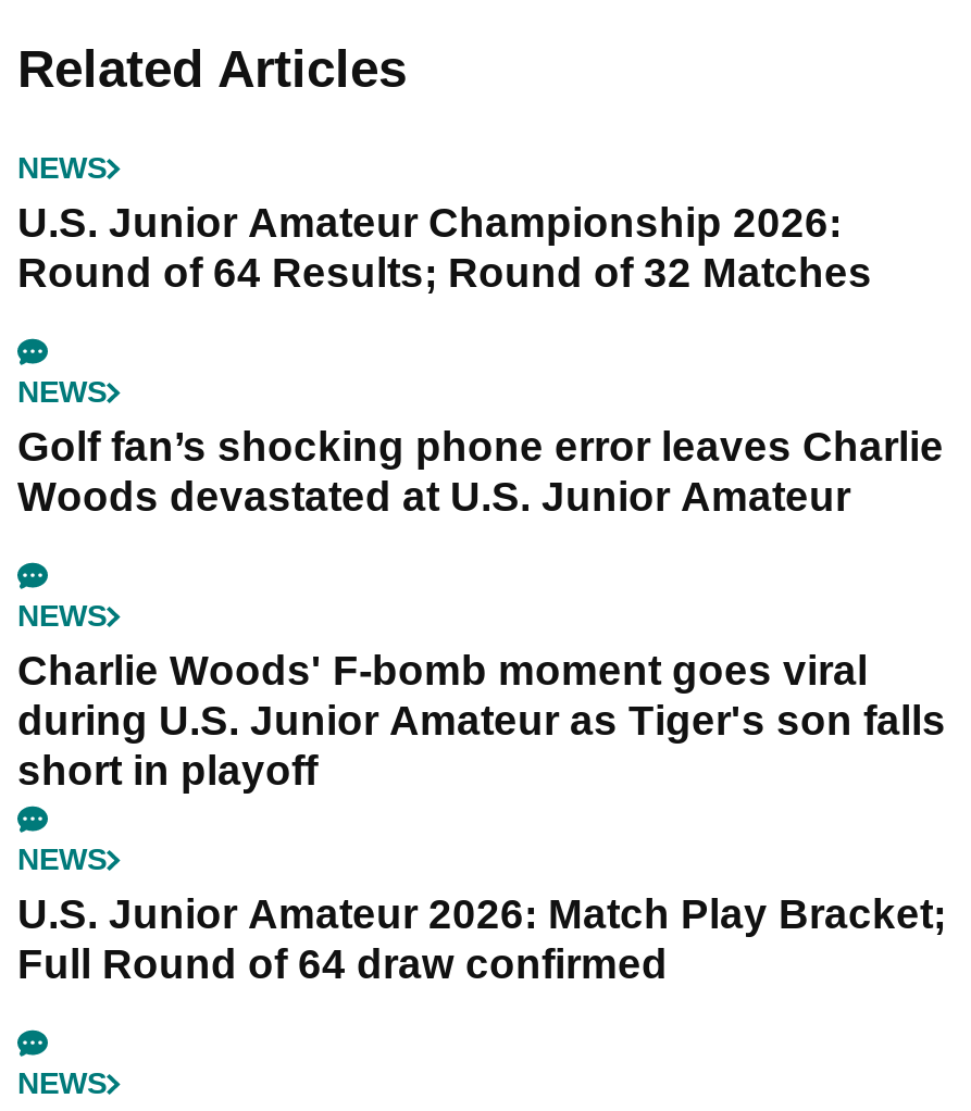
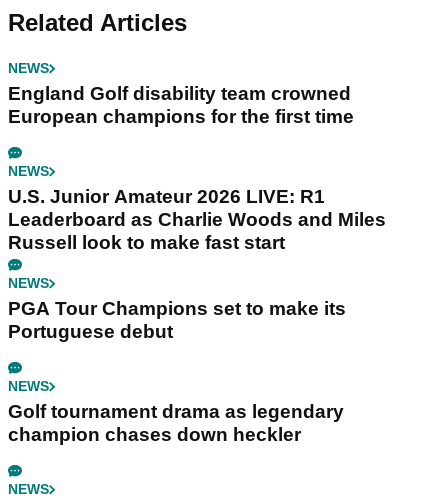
- U.S. Junior Amateur Championship 2026:
- Round of 64 Results; Round of 32 Matches
+ England Golf disability team crowned
+ European champions for the first time

- Golf fan’s shocking phone error leaves Charlie
- Woods devastated at U.S. Junior Amateur
+ U.S. Junior Amateur 2026 LIVE: R1
+ Leaderboard as Charlie Woods and Miles
+ Russell look to make fast start

- Charlie Woods' F-bomb moment goes viral
- during U.S. Junior Amateur as Tiger's son falls
- short in playoff
+ PGA Tour Champions set to make its
+ Portuguese debut

- U.S. Junior Amateur 2026: Match Play Bracket;
- Full Round of 64 draw confirmed
+ Golf tournament drama as legendary
+ champion chases down heckler
